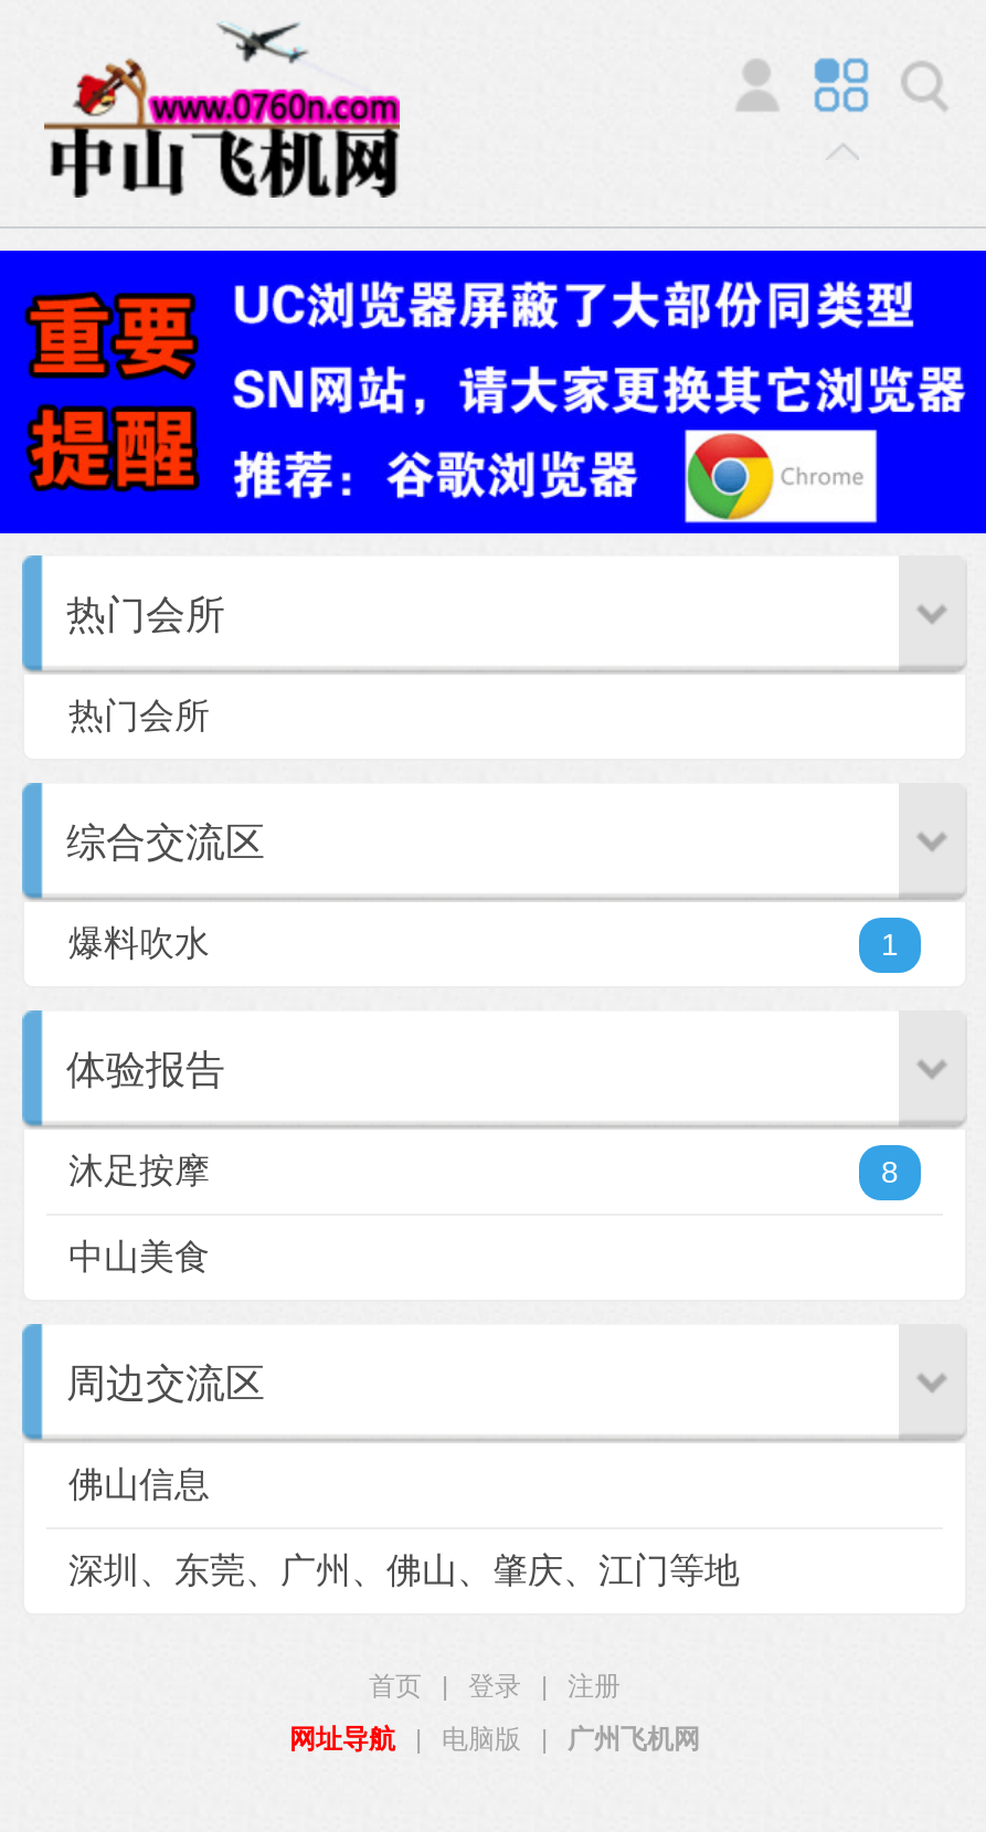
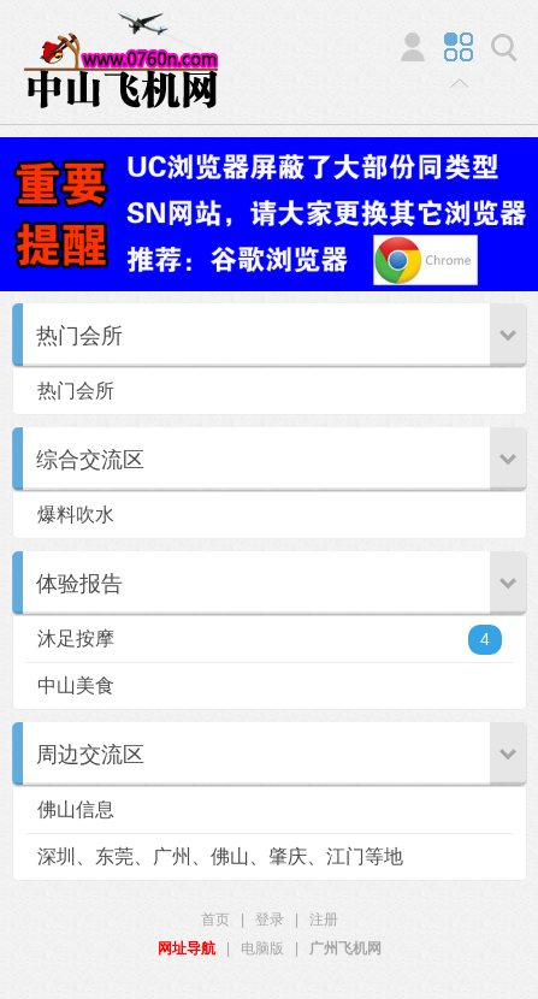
- 1

- 8
+ 4
